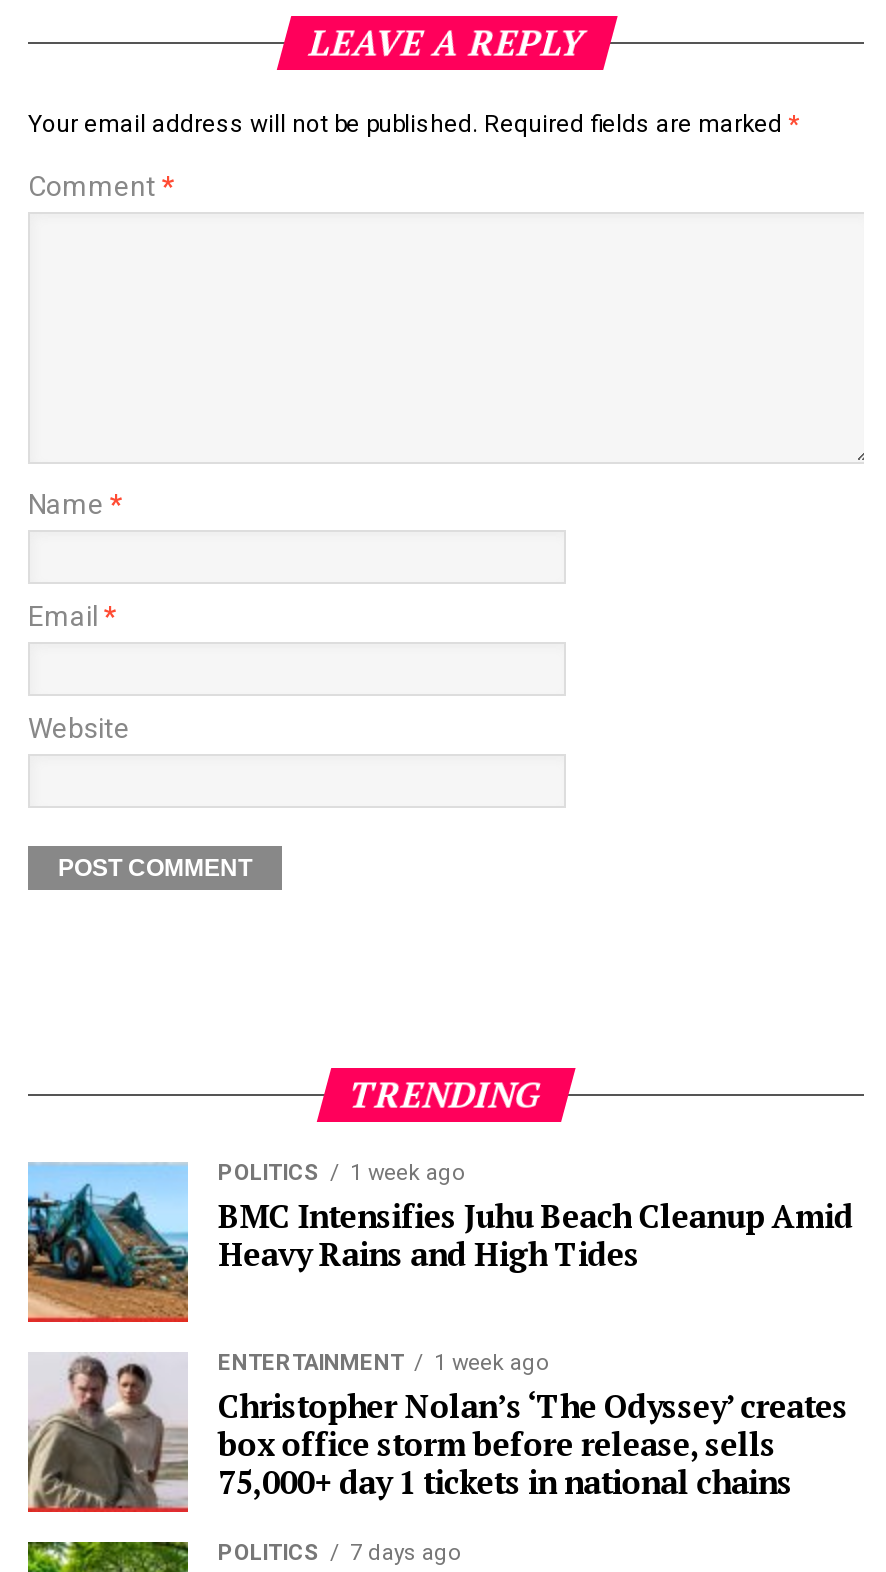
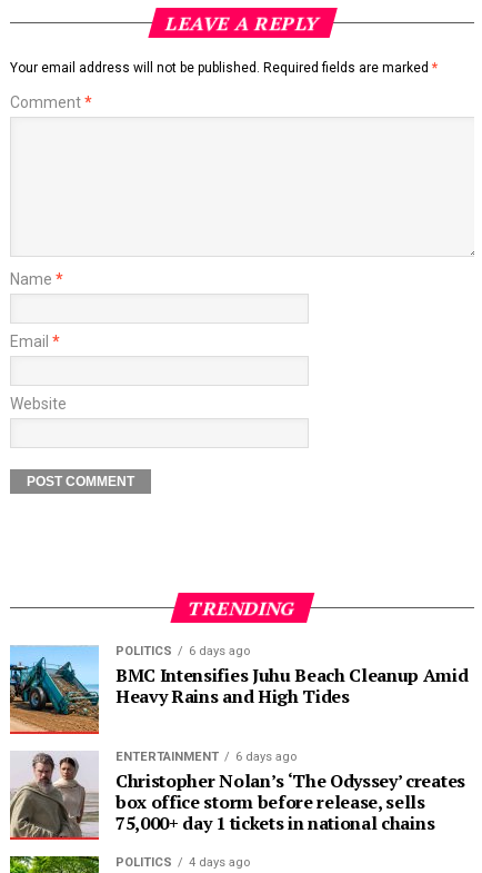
- POLITICS 1 week ago
+ POLITICS 6 days ago

- ENTERTAINMENT 1 week ago
+ ENTERTAINMENT 6 days ago

- POLITICS 7 days ago
+ POLITICS 4 days ago
